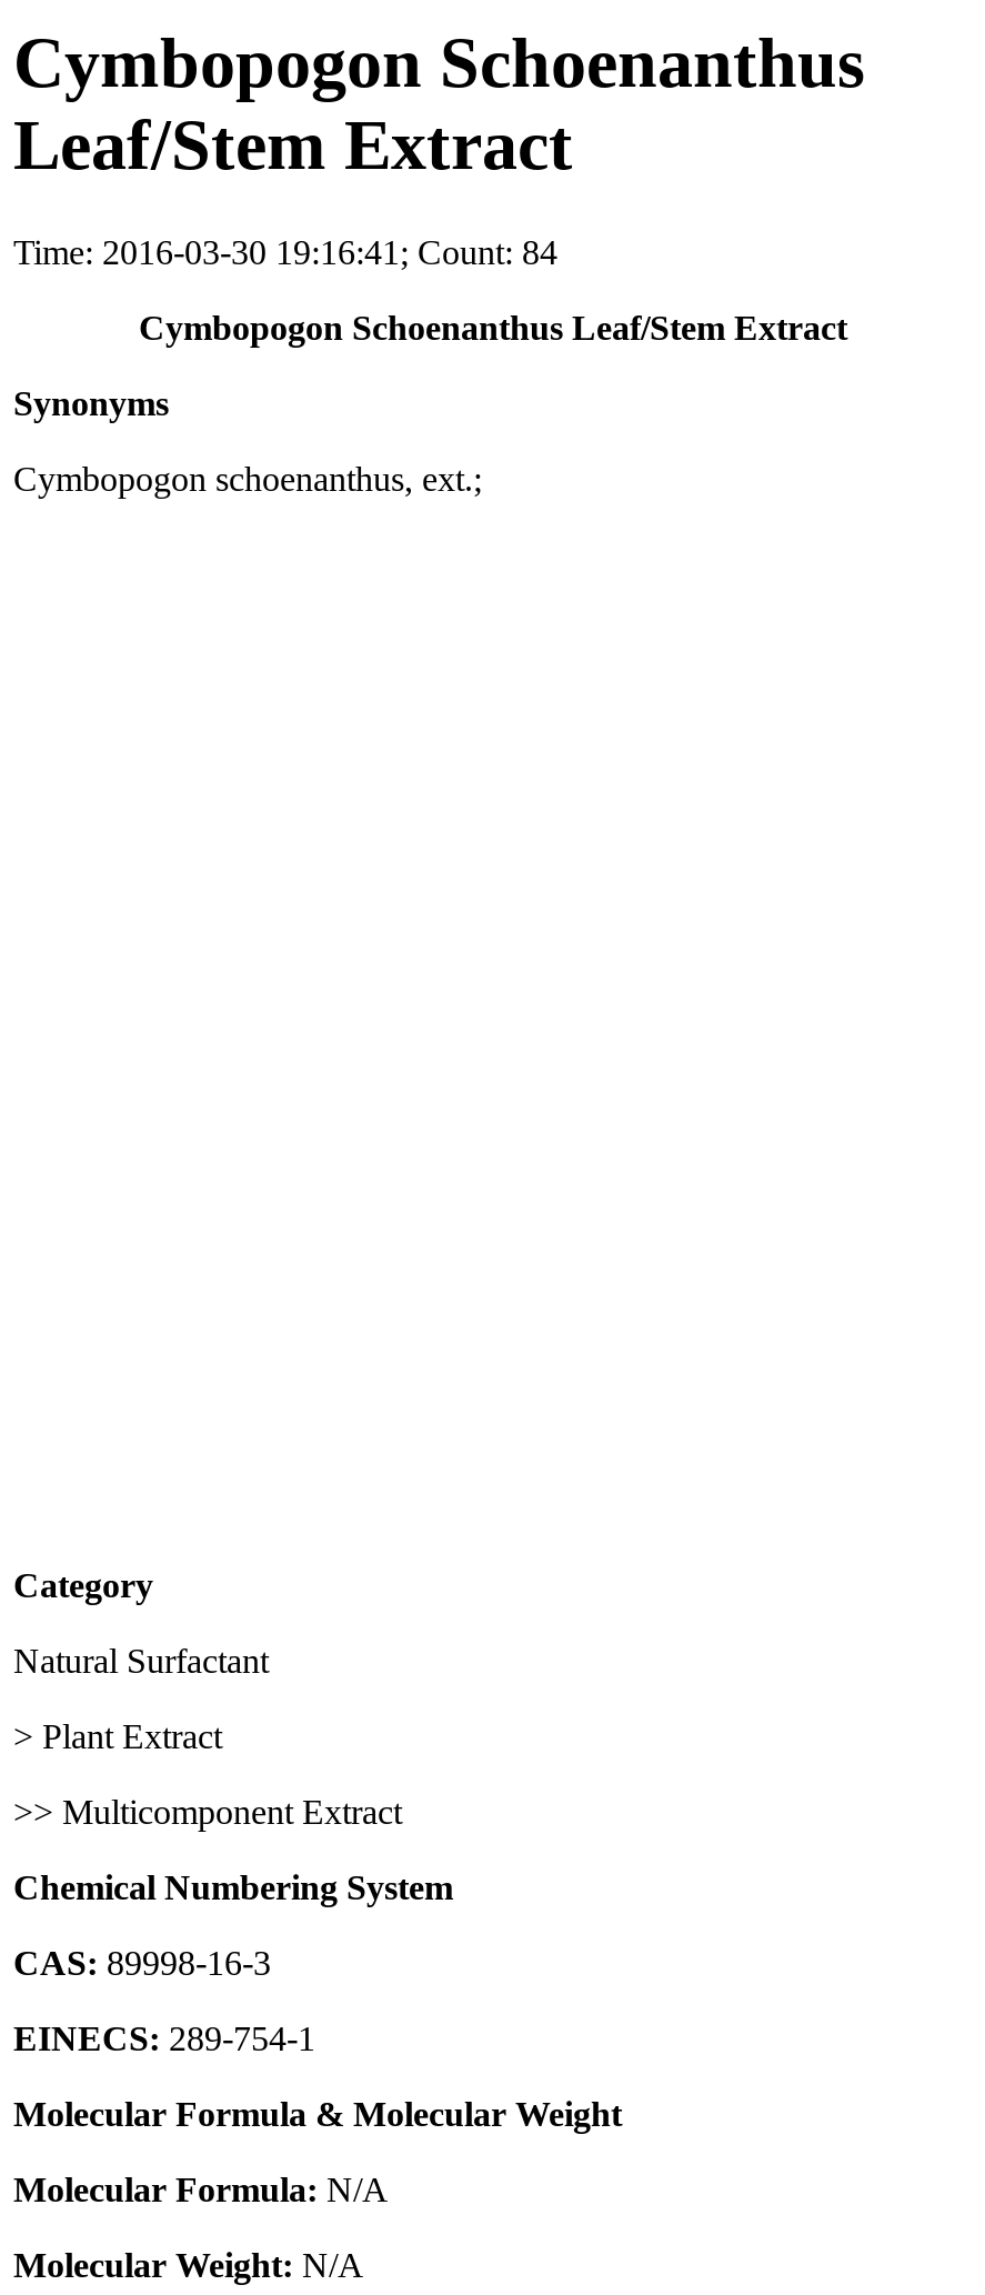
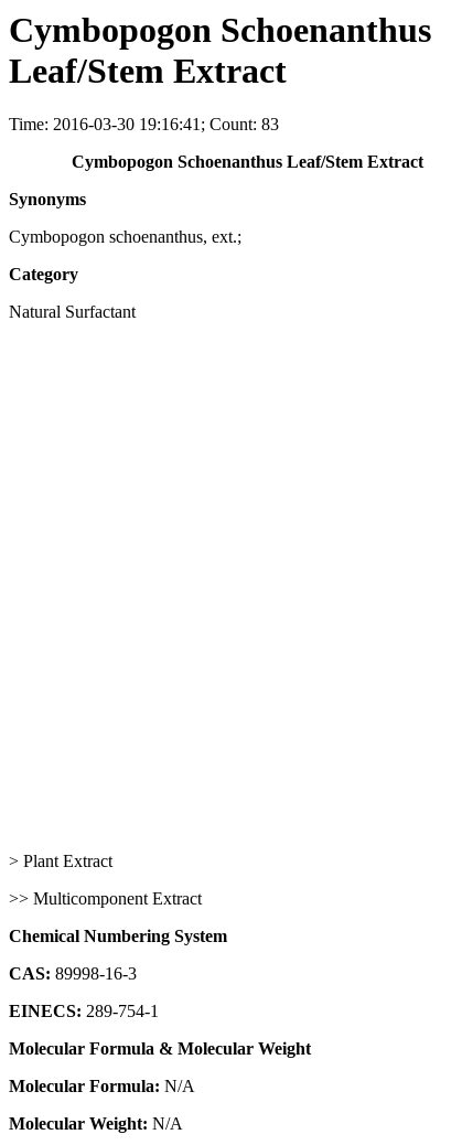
- Time: 2016-03-30 19:16:41; Count: 84
+ Time: 2016-03-30 19:16:41; Count: 83

moved up: Category | Natural Surfactant
